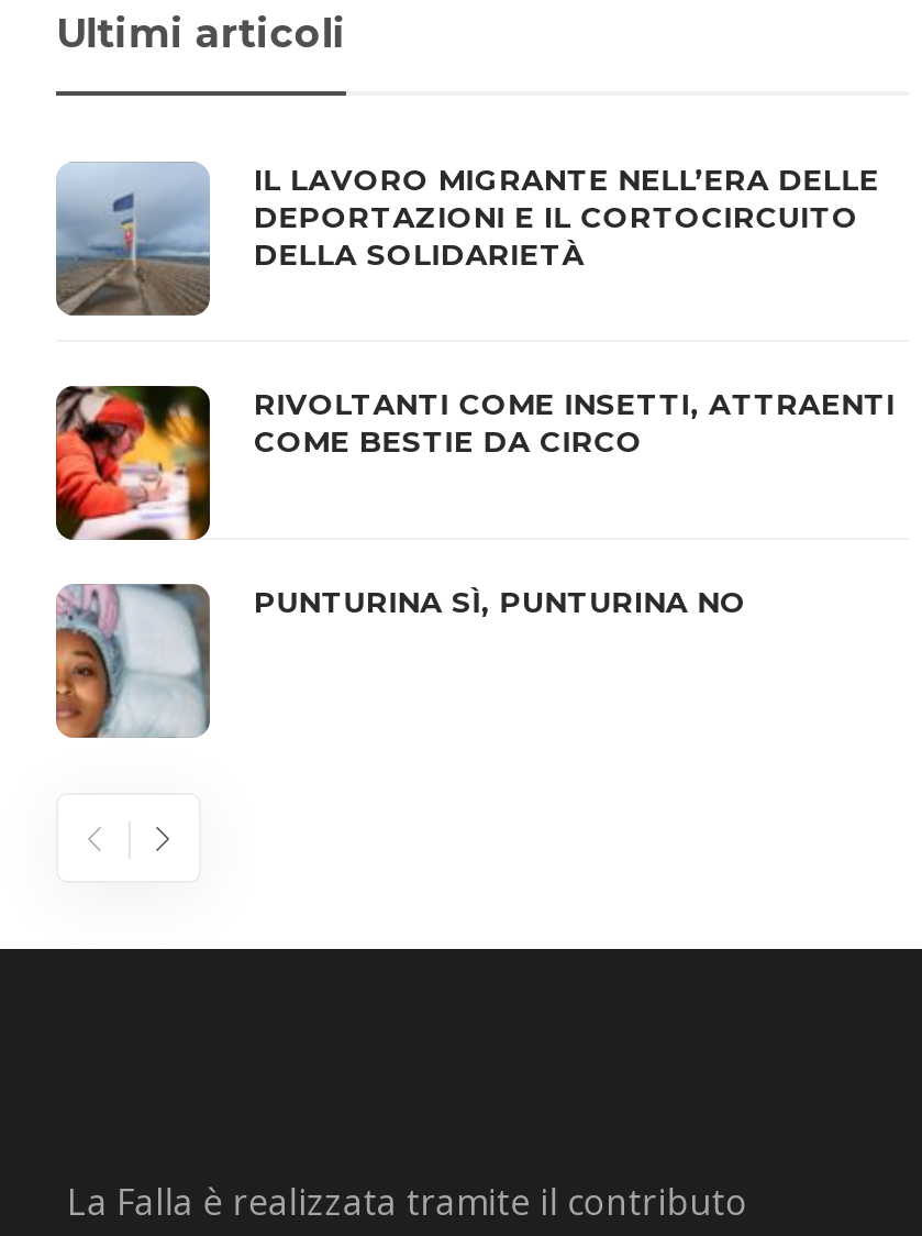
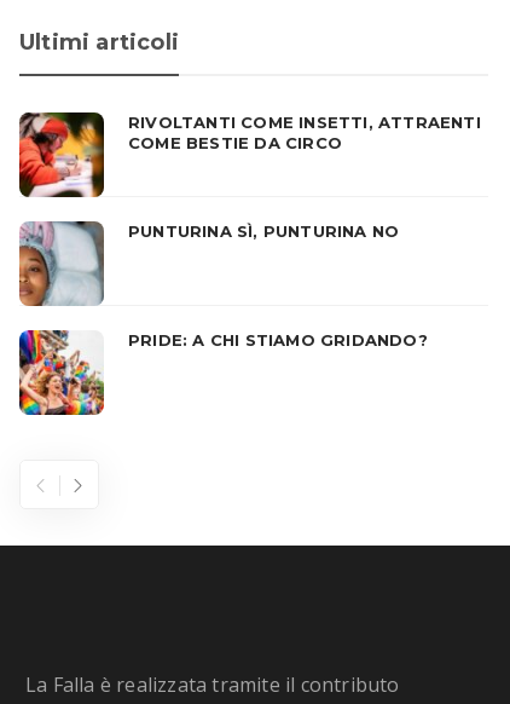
- [image]
- IL LAVORO MIGRANTE NELL’ERA DELLE
- DEPORTAZIONI E IL CORTOCIRCUITO
- DELLA SOLIDARIETÀ

moved up: [image] | RIVOLTANTI COME INSETTI, ATTRAENTI | COME BESTIE DA CIRCO | PUNTURINA SÌ, PUNTURINA NO

moved up: [image]

+ [image]
+ PRIDE: A CHI STIAMO GRIDANDO?
